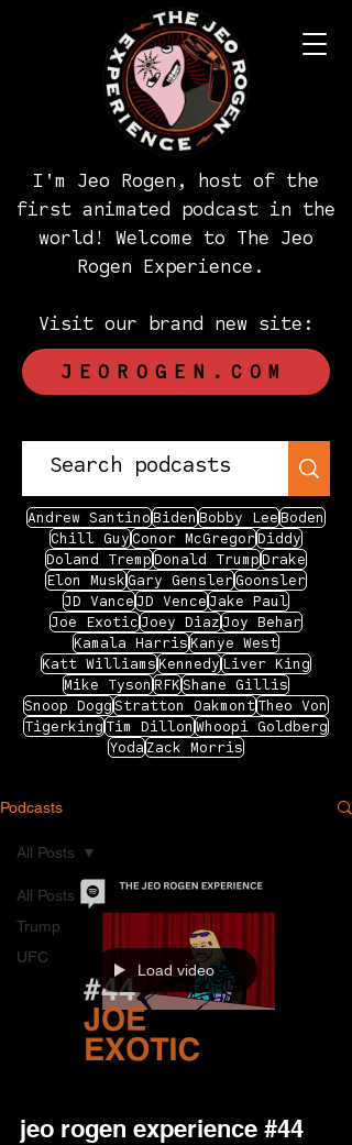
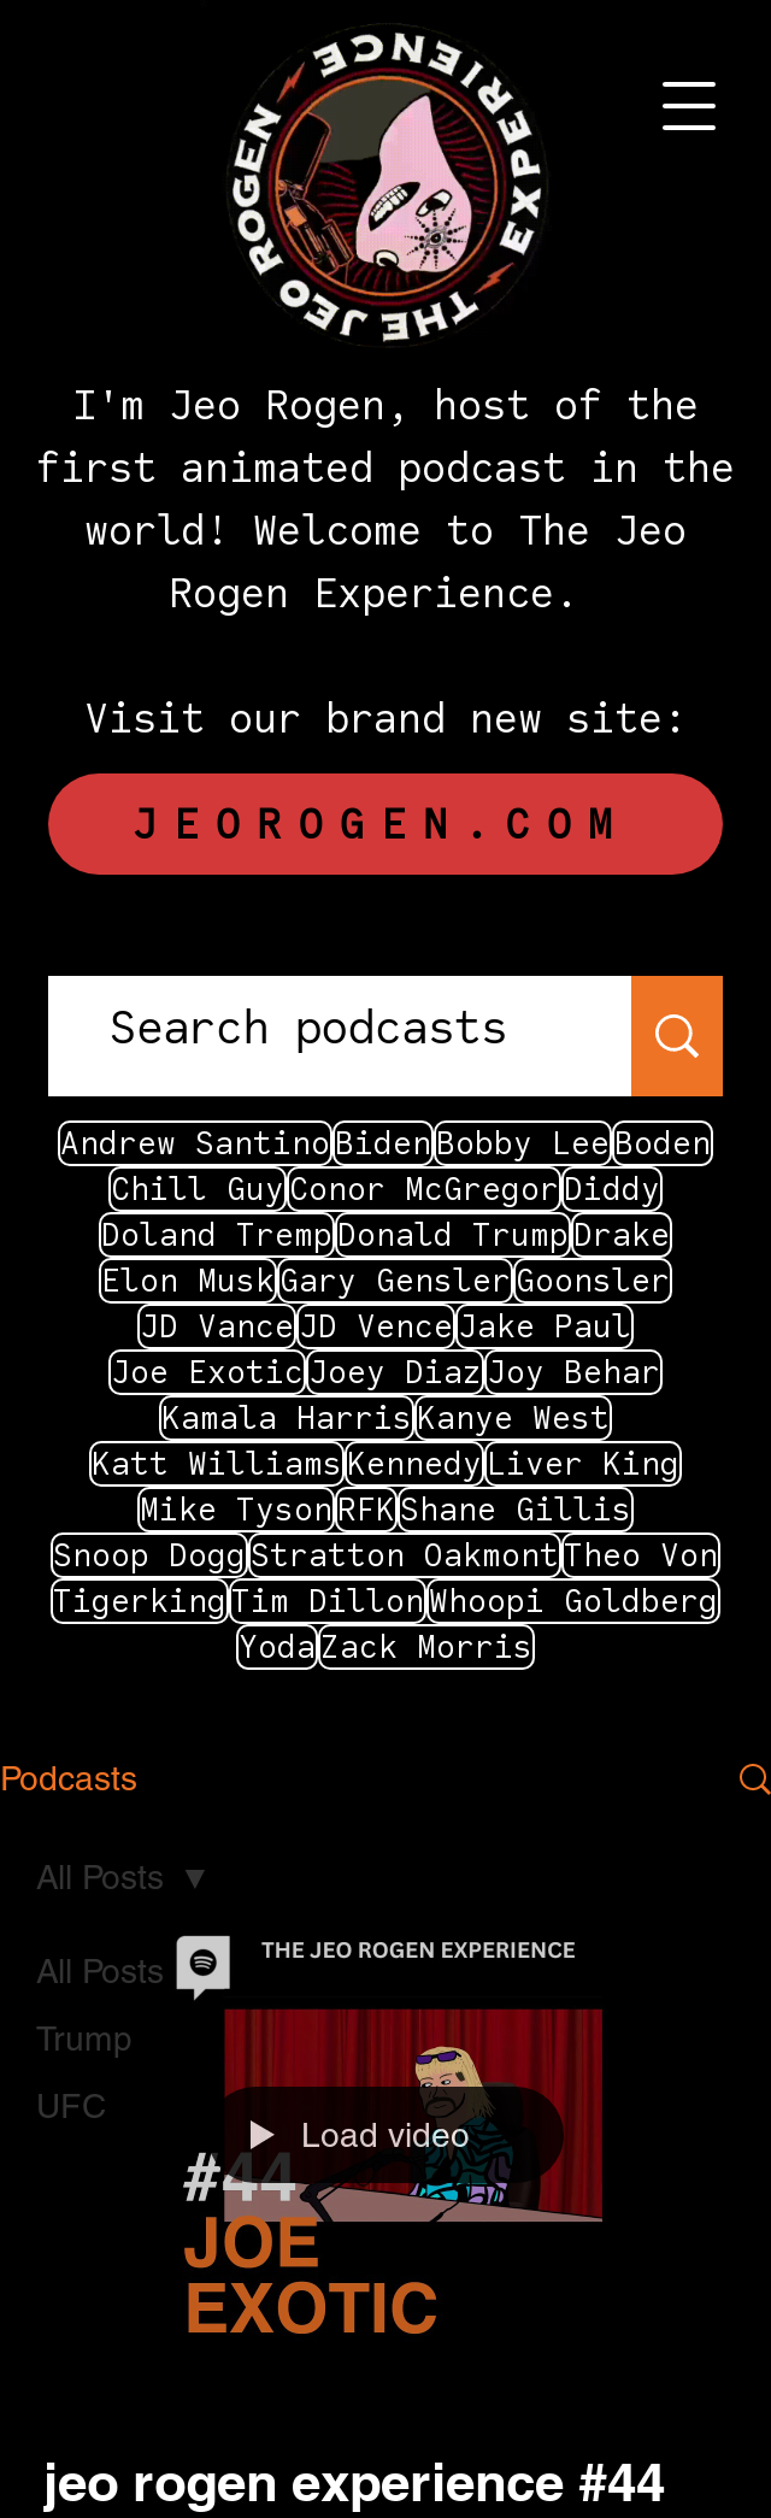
- [image]
+ [image]
